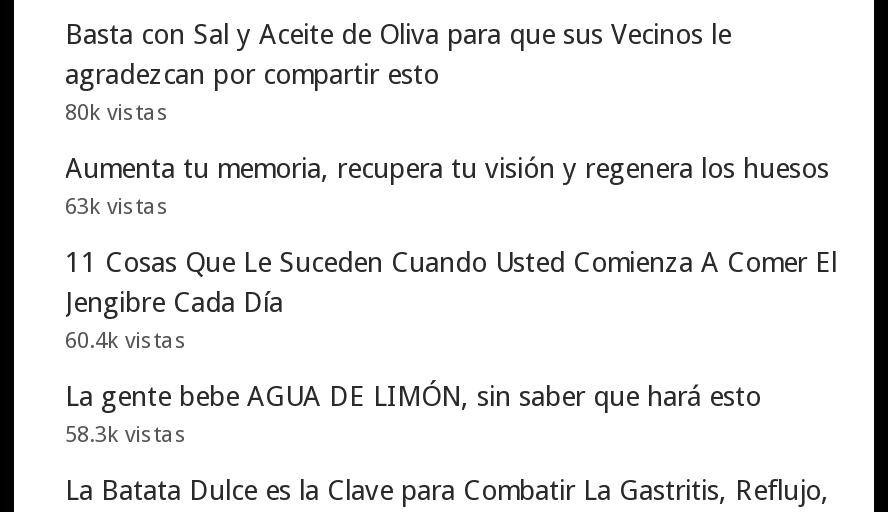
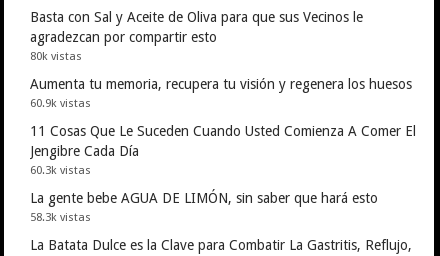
- 63k vistas
+ 60.9k vistas

- 60.4k vistas
+ 60.3k vistas
